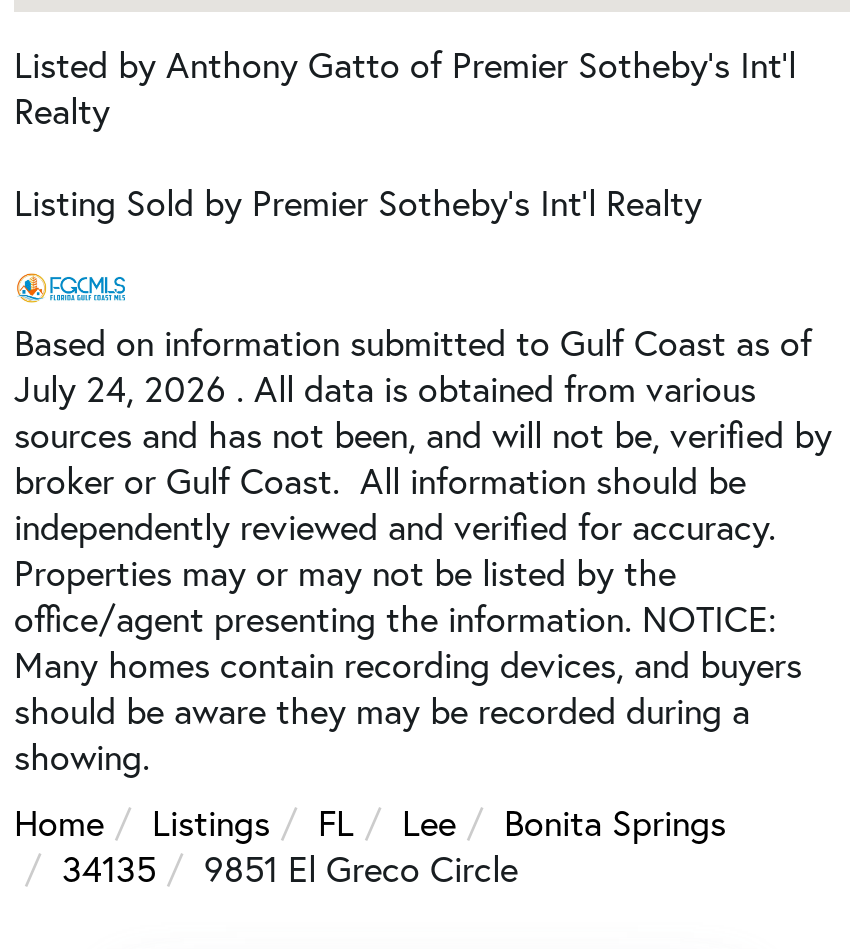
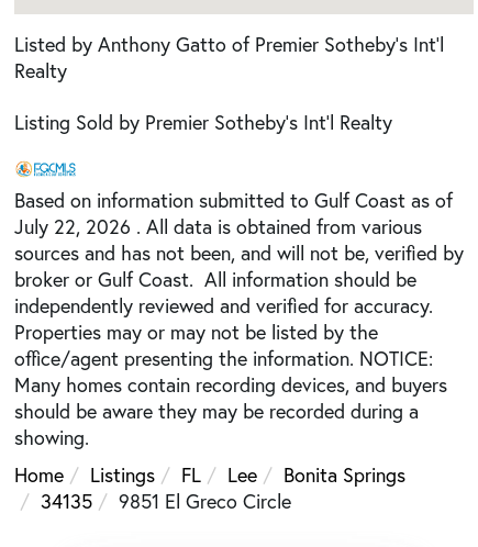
- July 24, 2026 . All data is obtained from various
+ July 22, 2026 . All data is obtained from various
